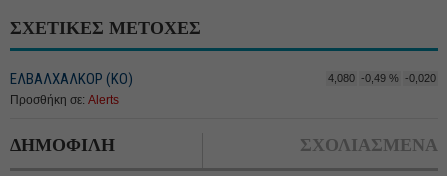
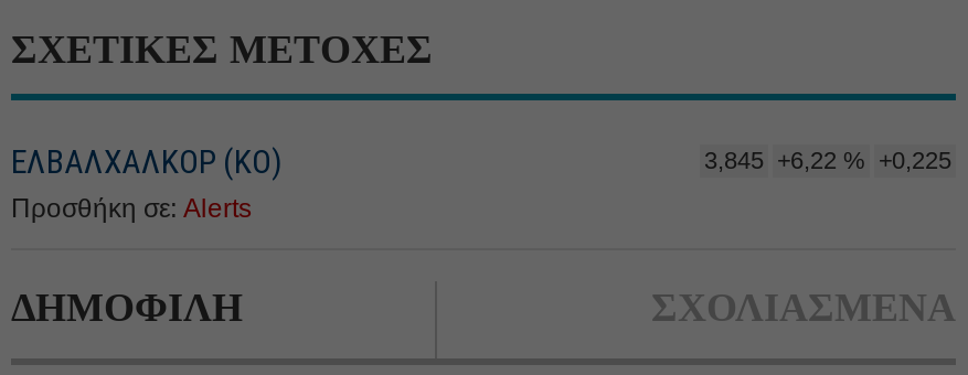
- 4,080 -0,49 % -0,020
+ 3,845 +6,22 % +0,225
